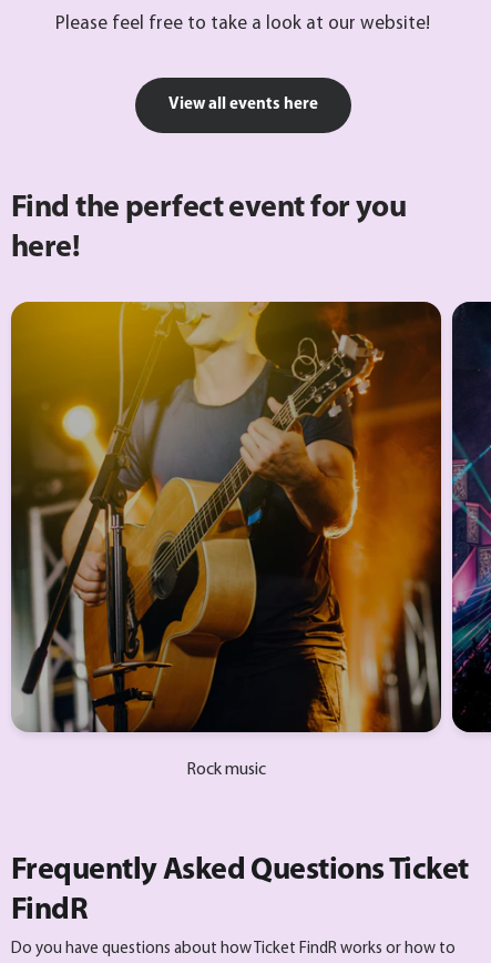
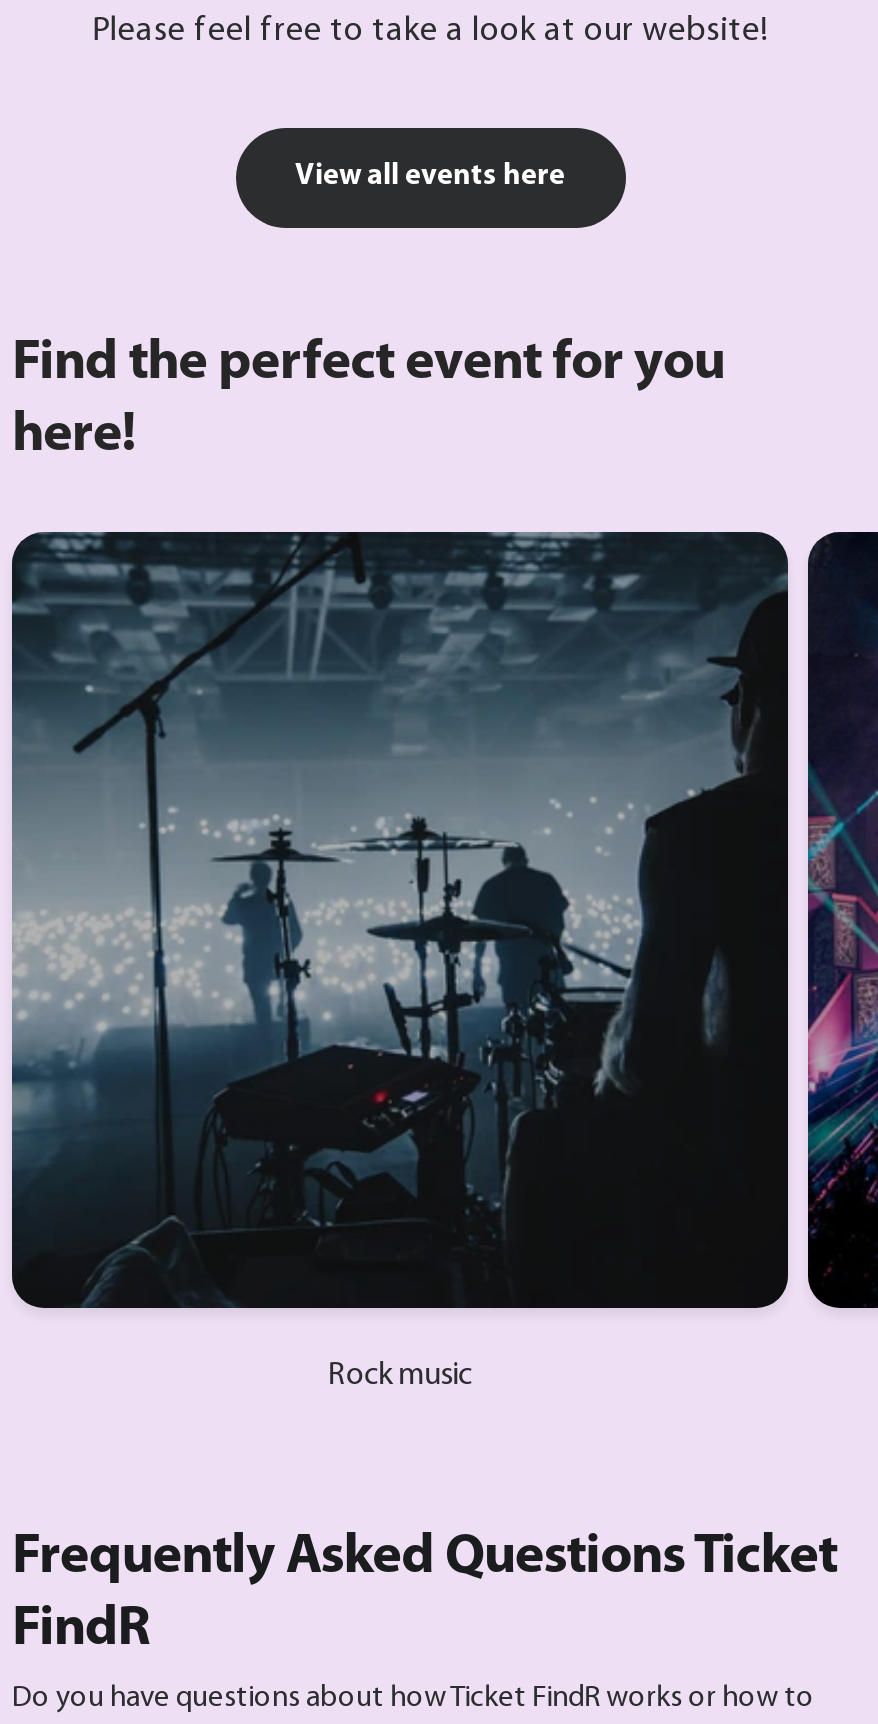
- [image]
+ [image]
